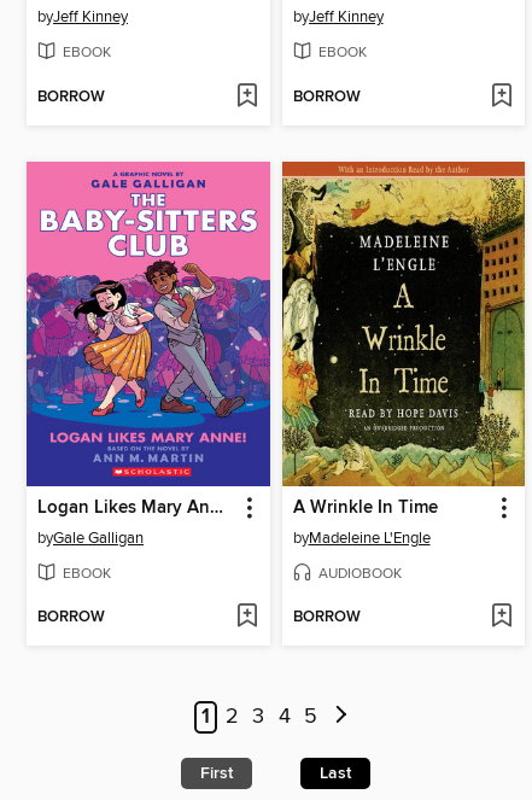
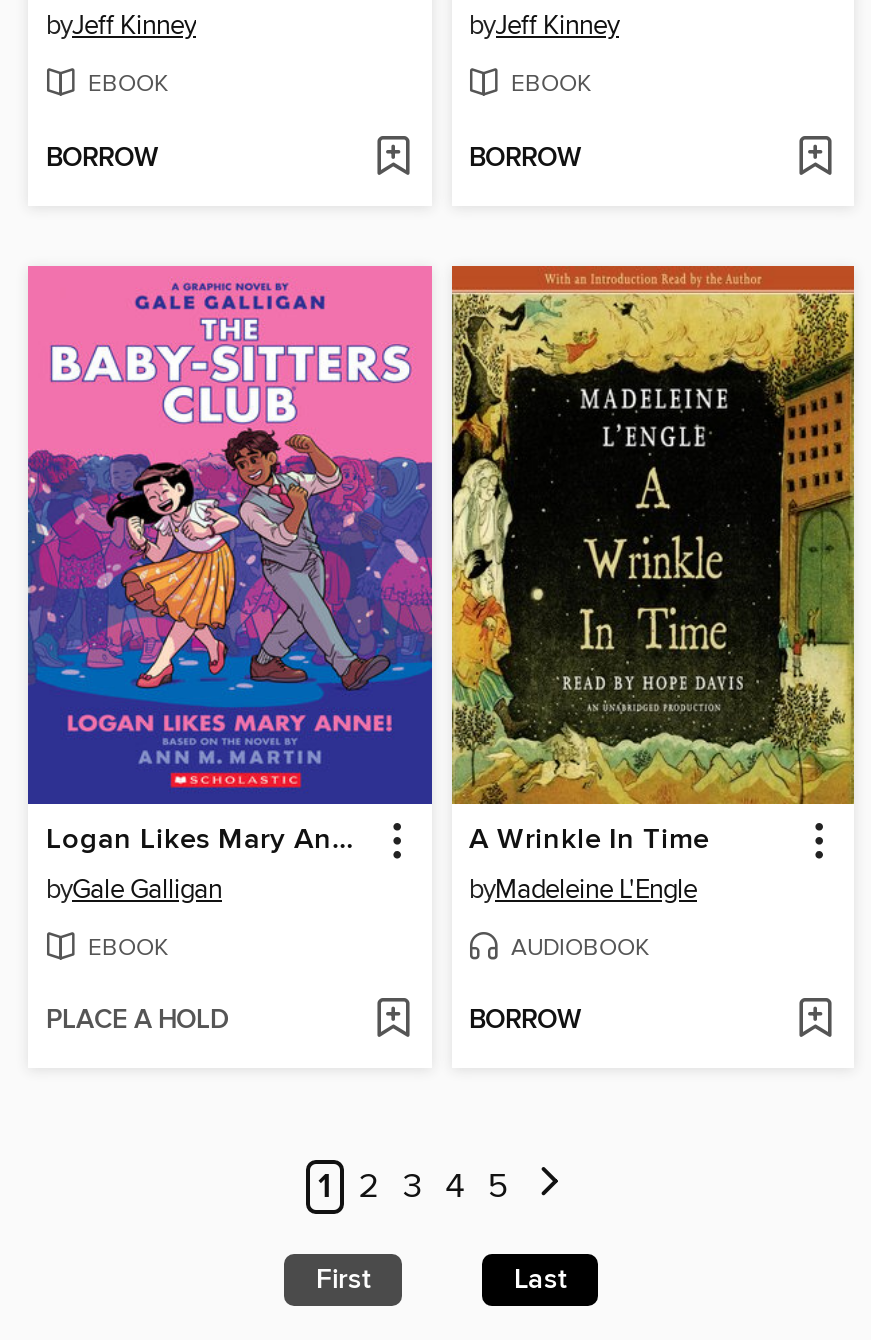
- BORROW
+ PLACE A HOLD
